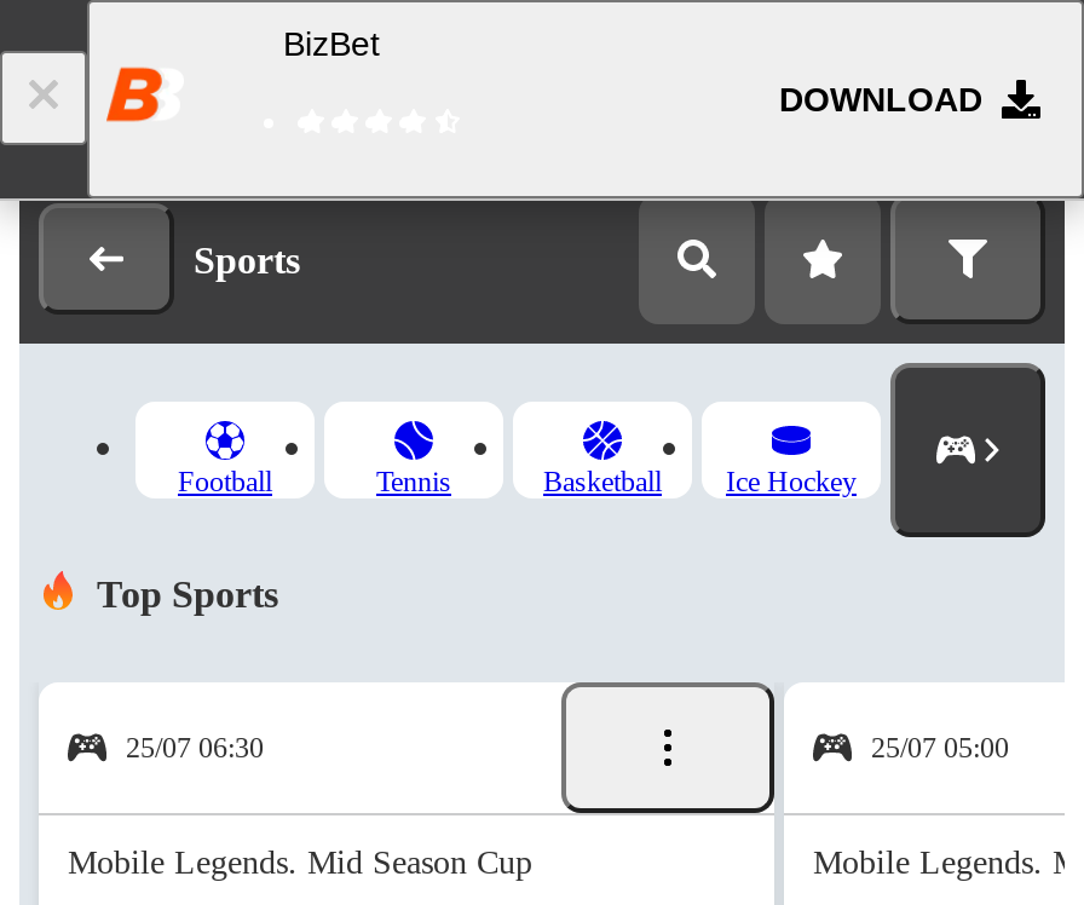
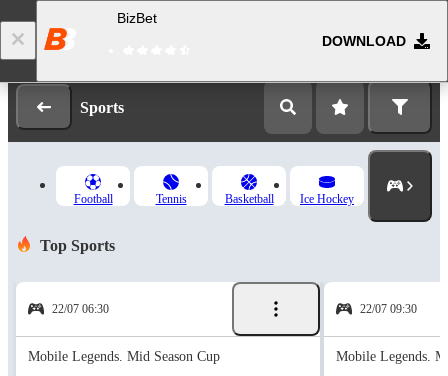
- 25/07 06:30
+ 22/07 06:30

- 25/07 05:00
+ 22/07 09:30
